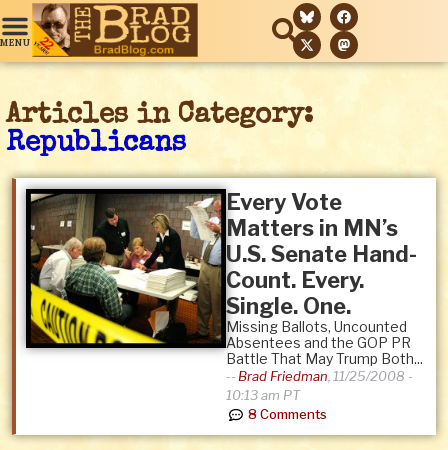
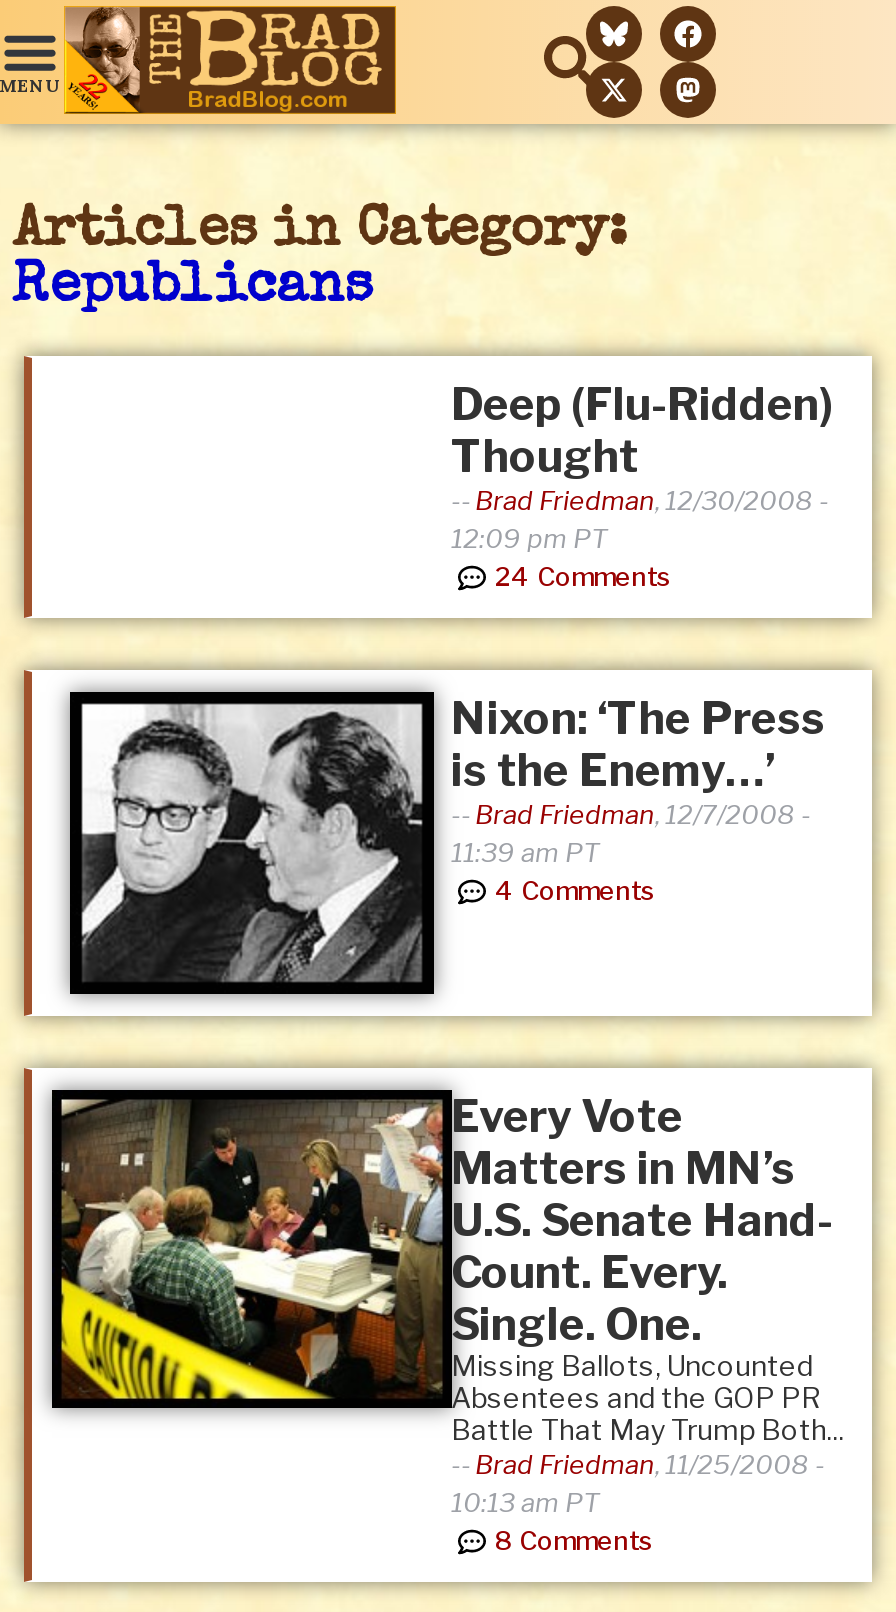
+ [image]
+ Deep (Flu-Ridden)
+ Thought
+ -- Brad Friedman, 12/30/2008 -
+ 12:09 pm PT
+ 24 Comments
+ Nixon: ‘The Press
+ is the Enemy…’
+ -- Brad Friedman, 12/7/2008 -
+ 11:39 am PT
+ 4 Comments
